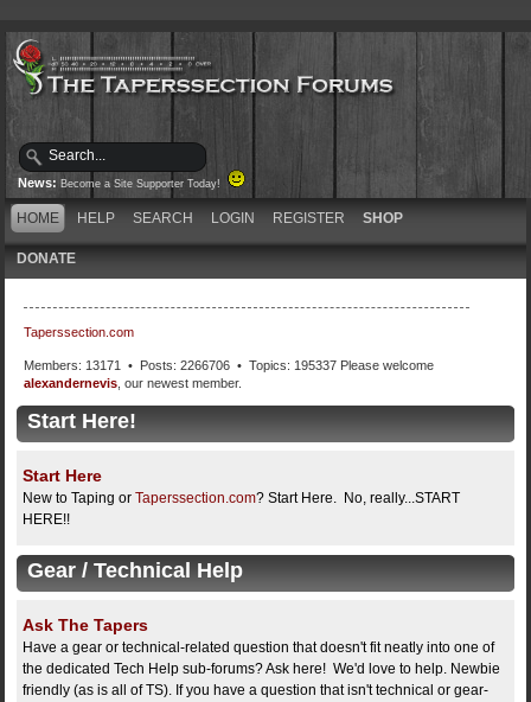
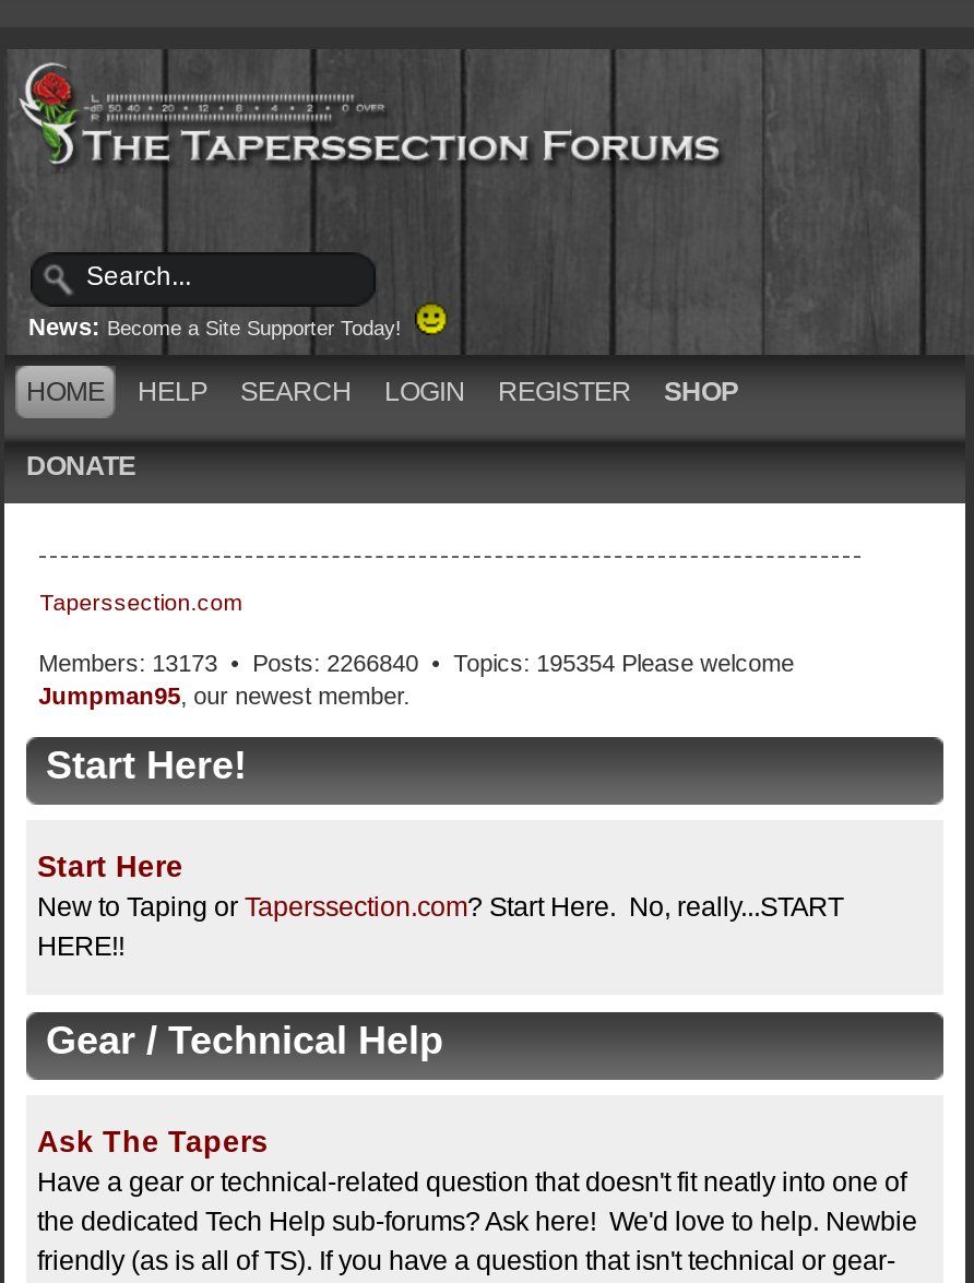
- Members: 13171 • Posts: 2266706 • Topics: 195337 Please welcome
+ Members: 13173 • Posts: 2266840 • Topics: 195354 Please welcome

- alexandernevis, our newest member.
+ Jumpman95, our newest member.
